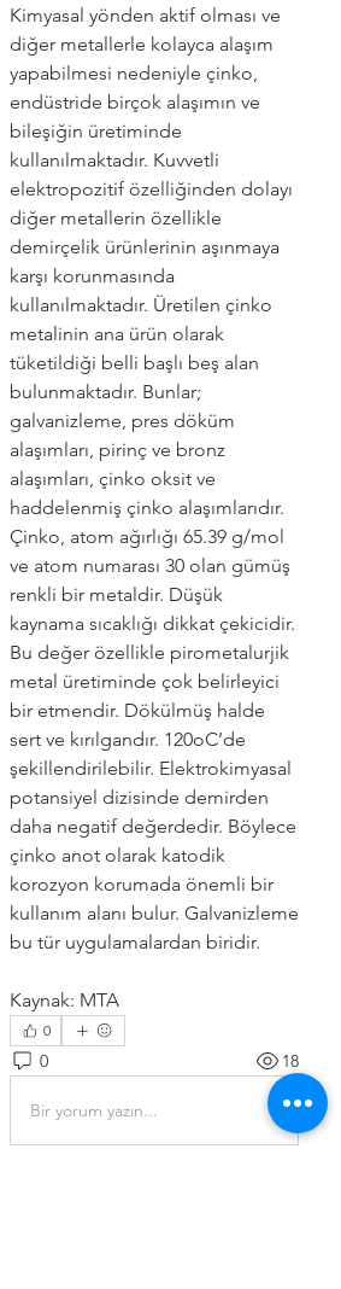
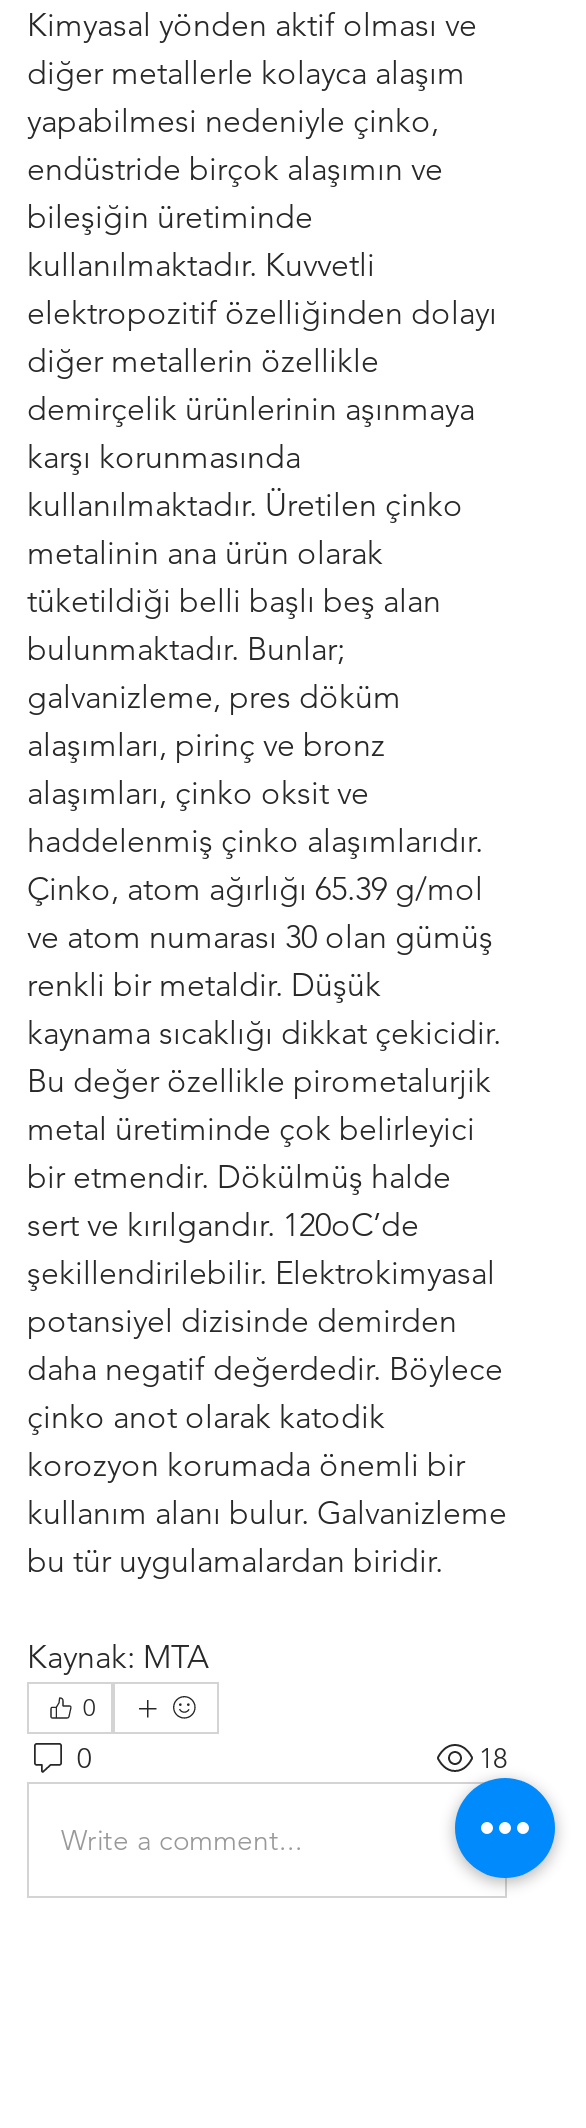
- Bir yorum yazın...
+ Write a comment...
